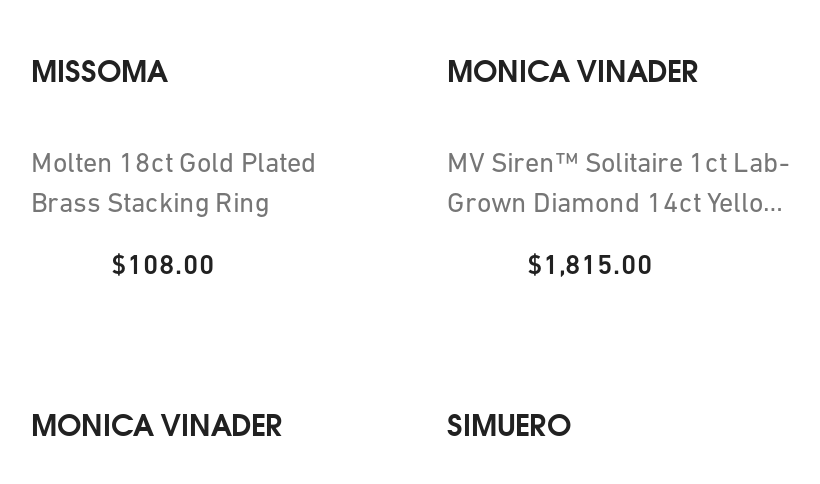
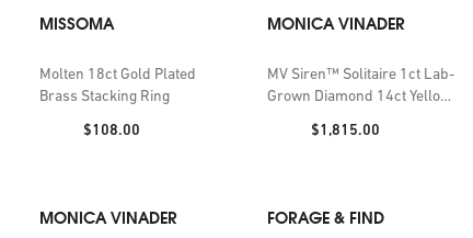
- SIMUERO
+ FORAGE & FIND
